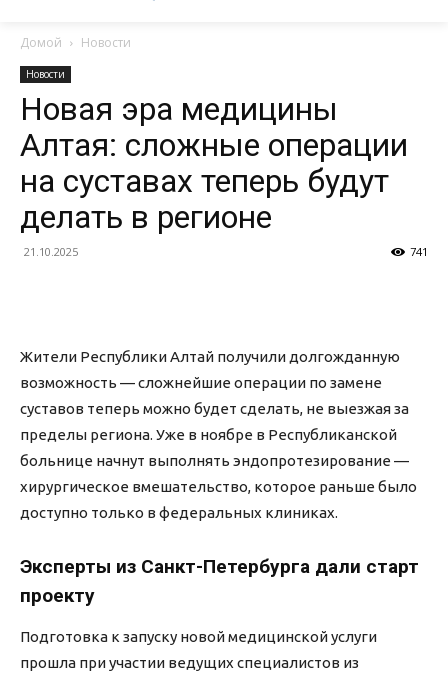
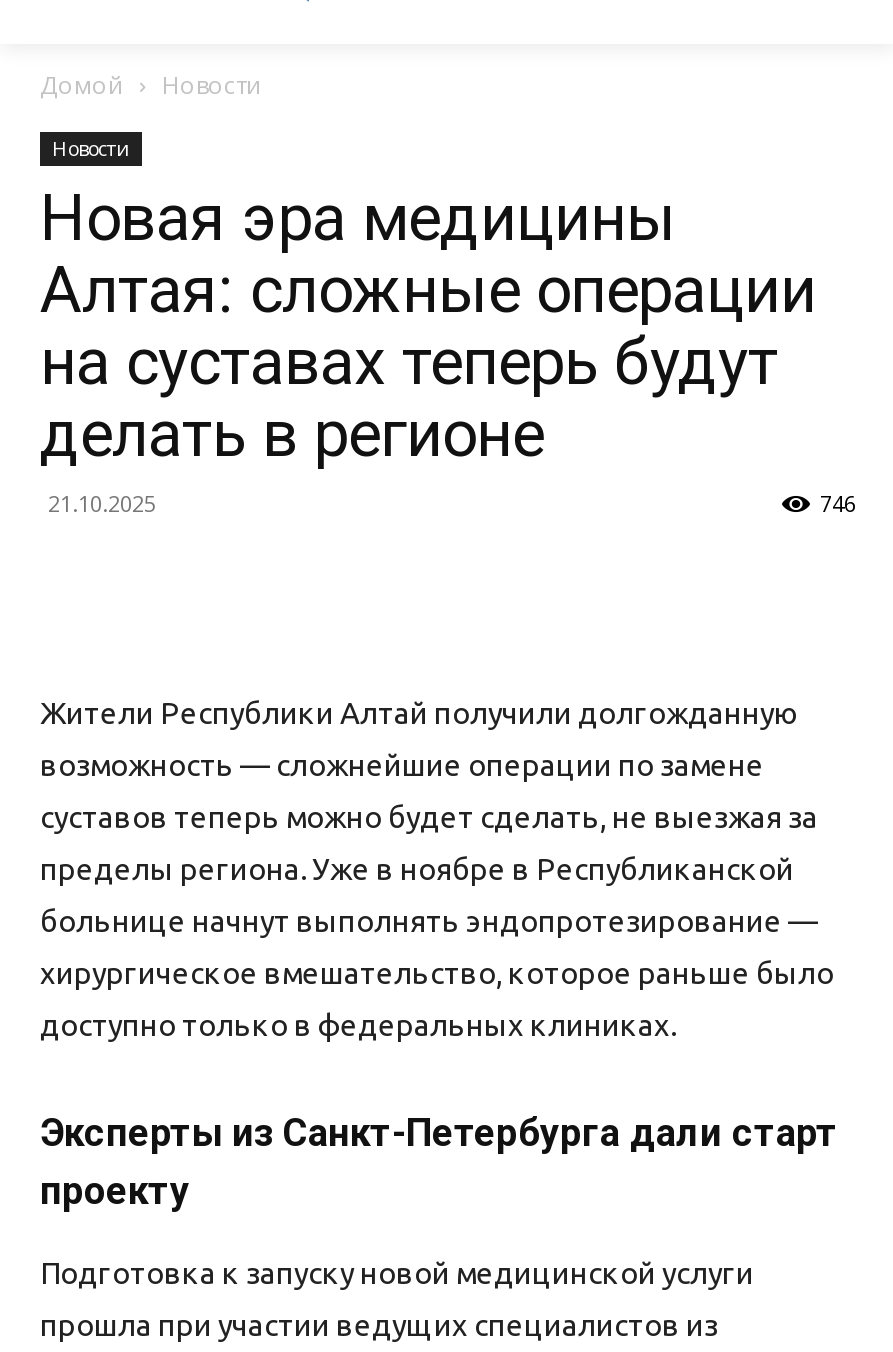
- 741
+ 746
